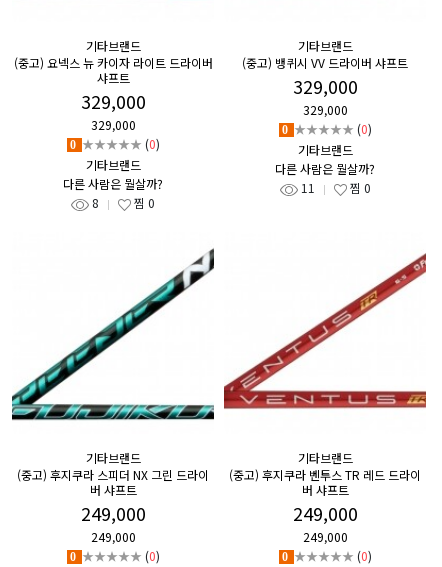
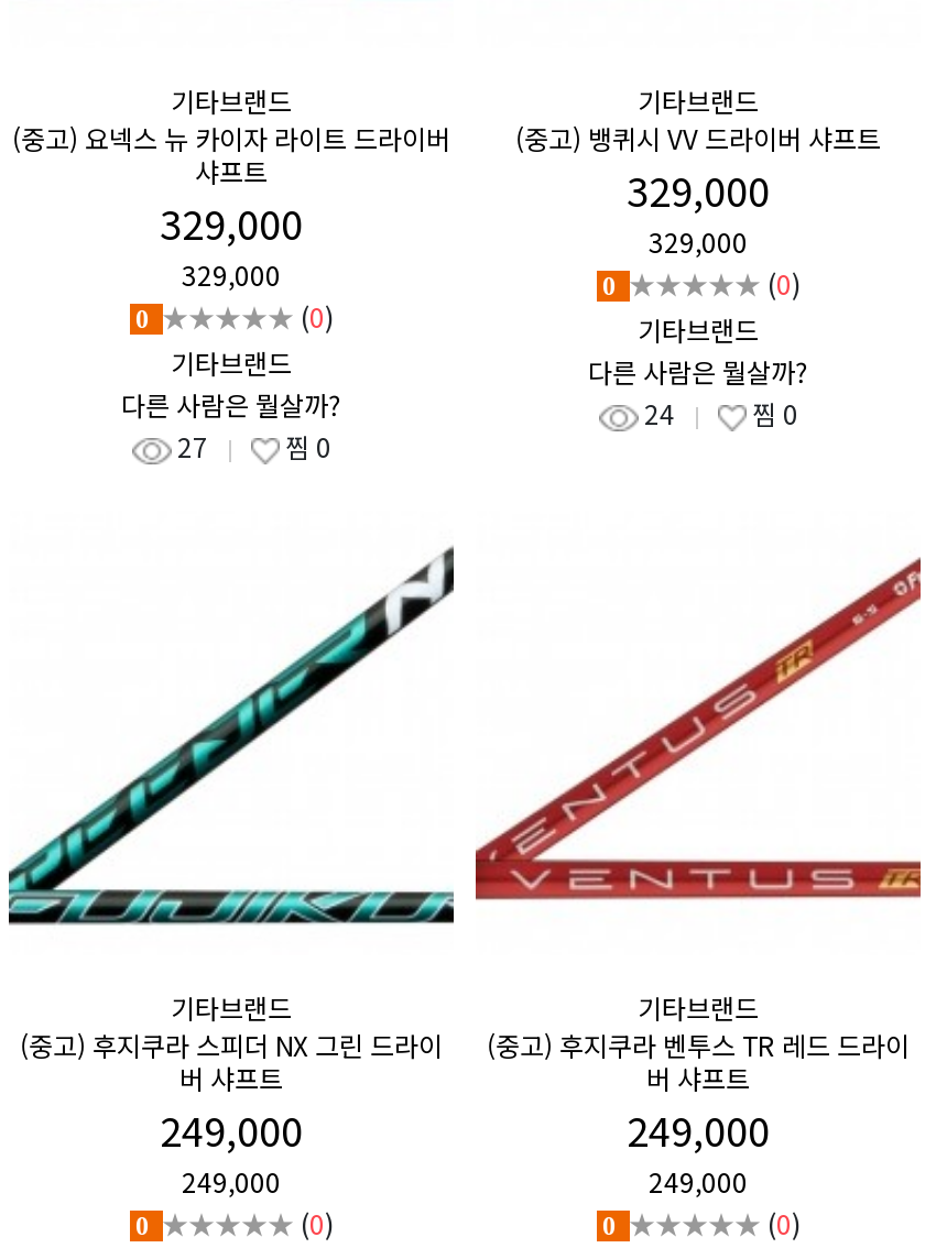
- 11 찜 0
+ 24 찜 0

- 8 찜 0
+ 27 찜 0
